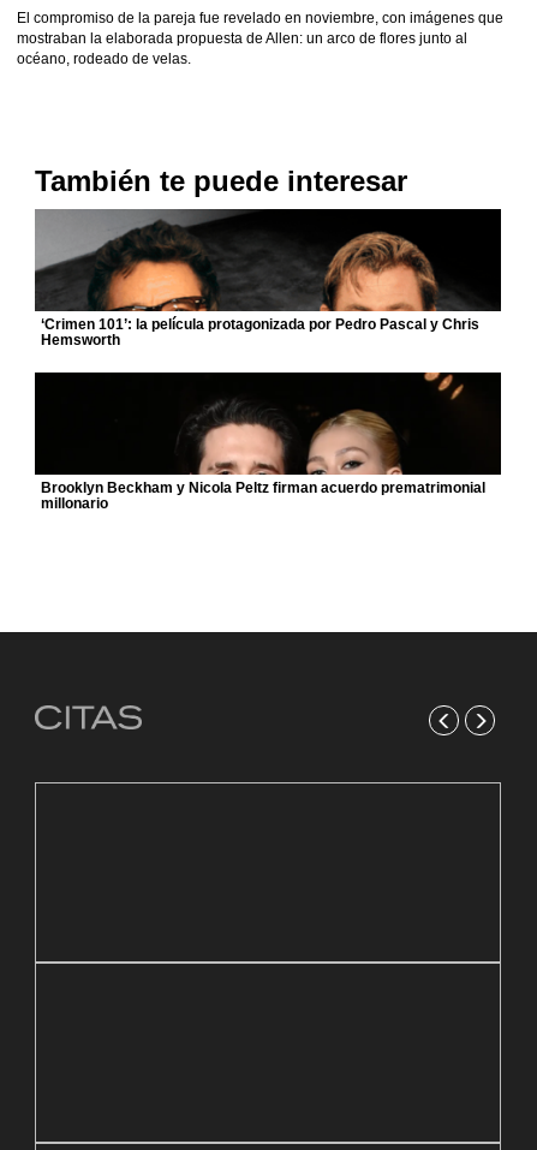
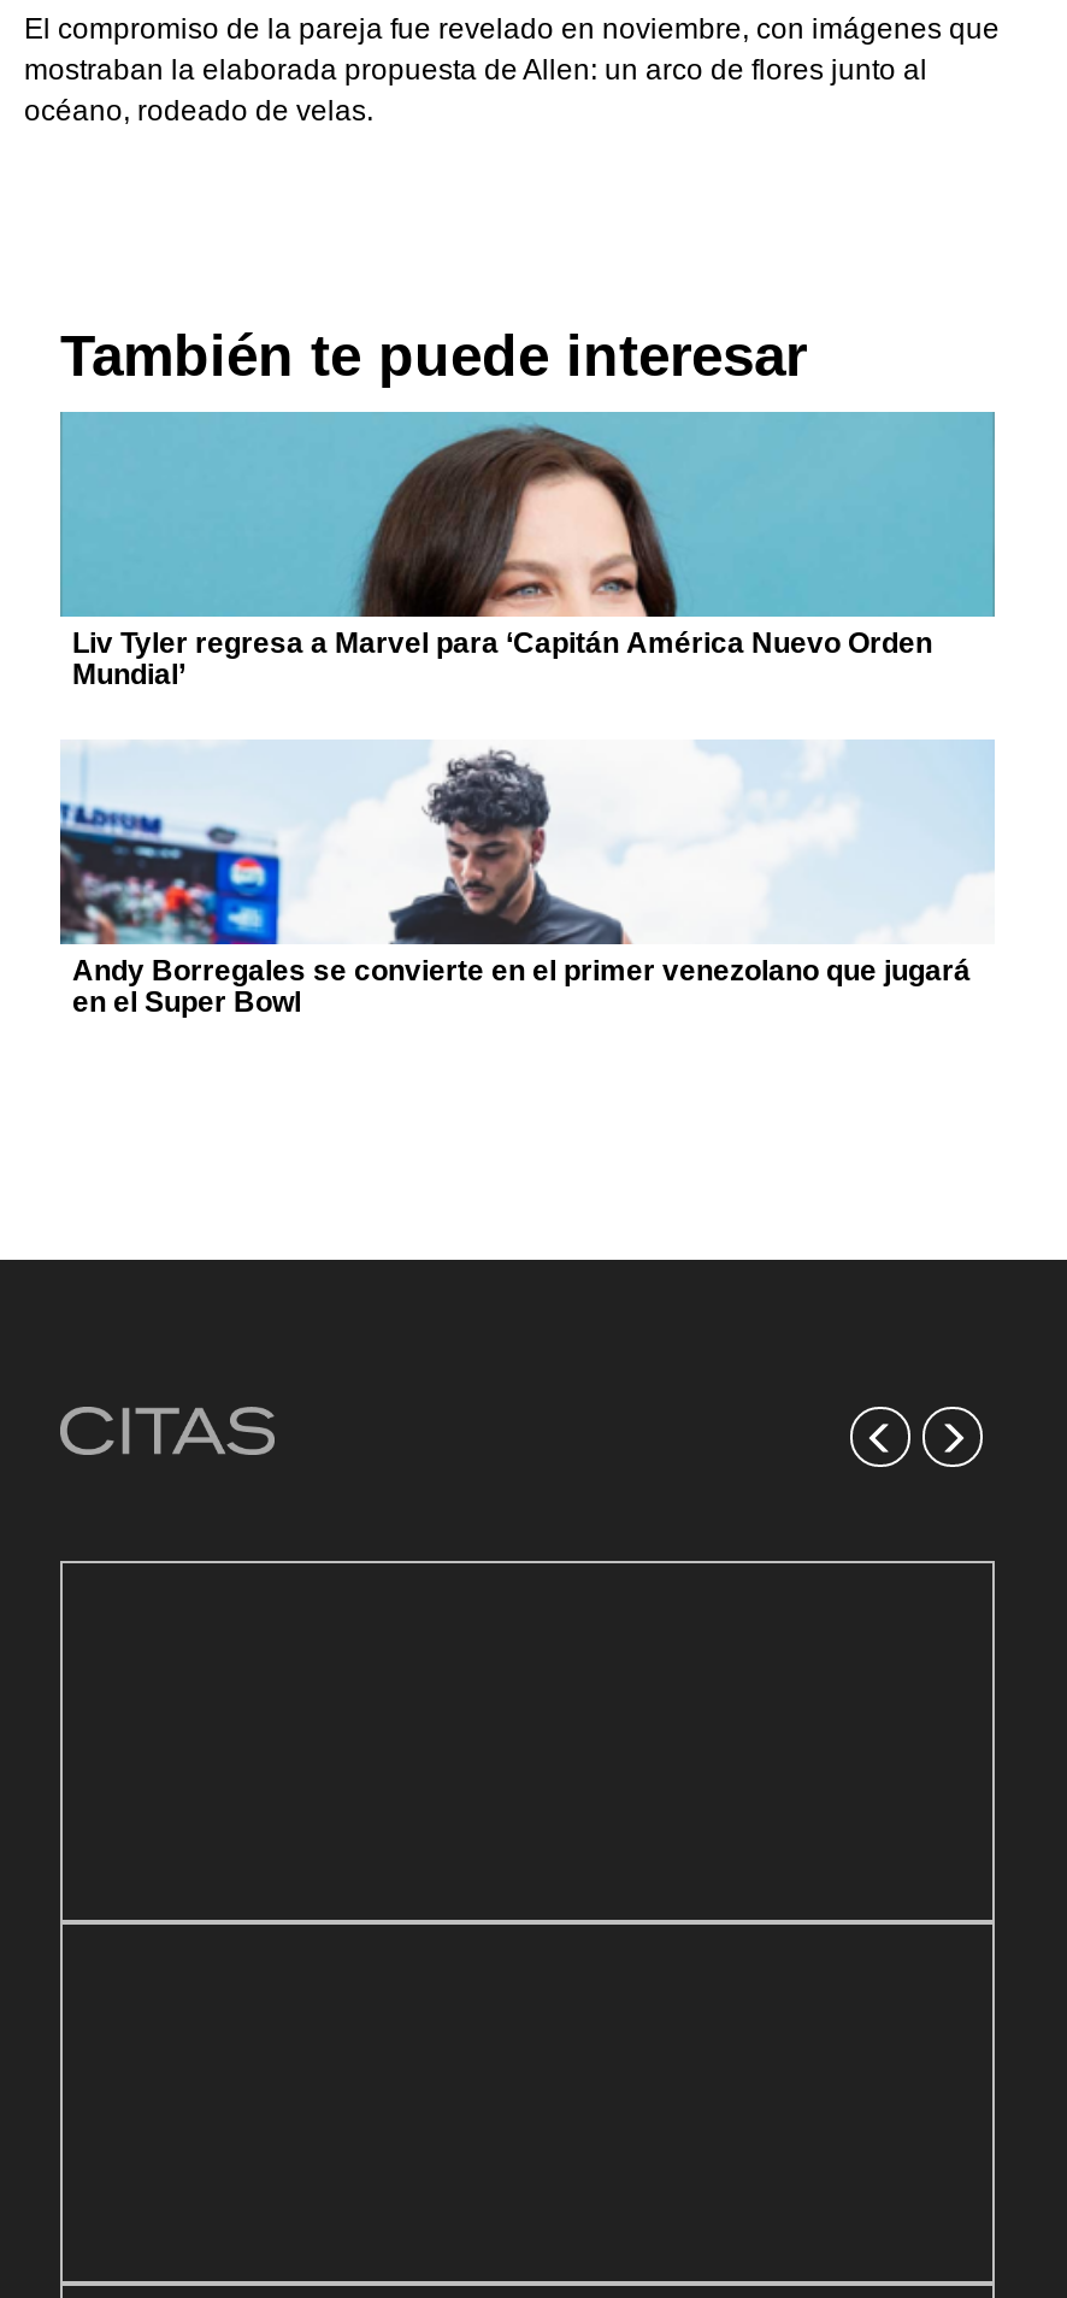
- [image]
- ‘Crimen 101’: la película protagonizada por Pedro Pascal y Chris
- Hemsworth
+ [image]
+ Liv Tyler regresa a Marvel para ‘Capitán América Nuevo Orden
+ Mundial’

- [image]
- Brooklyn Beckham y Nicola Peltz firman acuerdo prematrimonial
- millonario
+ [image]
+ Andy Borregales se convierte en el primer venezolano que jugará
+ en el Super Bowl
